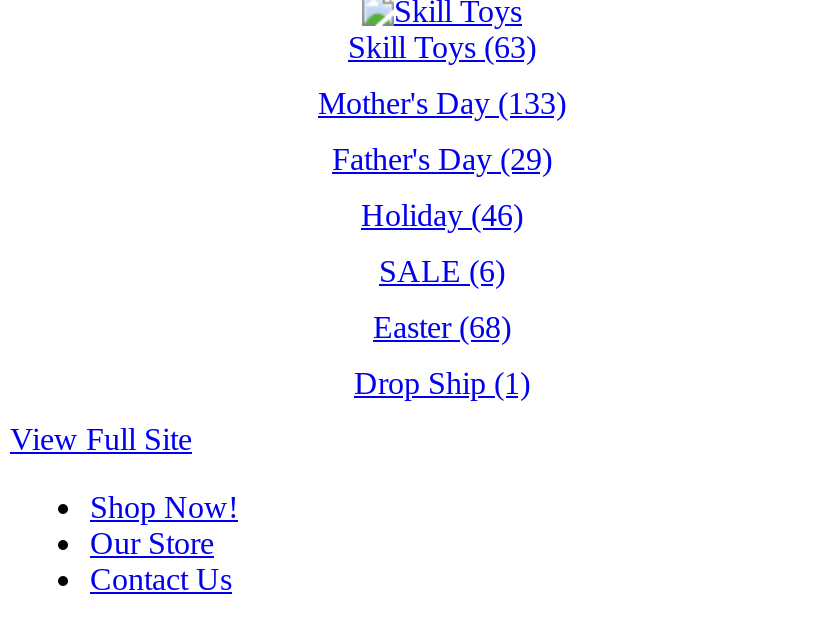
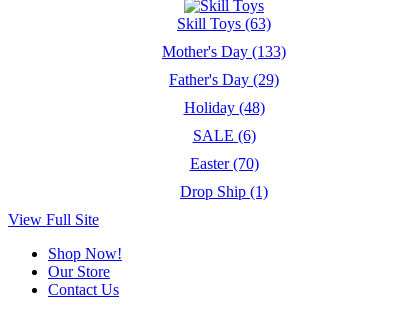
- Holiday (46)
+ Holiday (48)

- Easter (68)
+ Easter (70)
